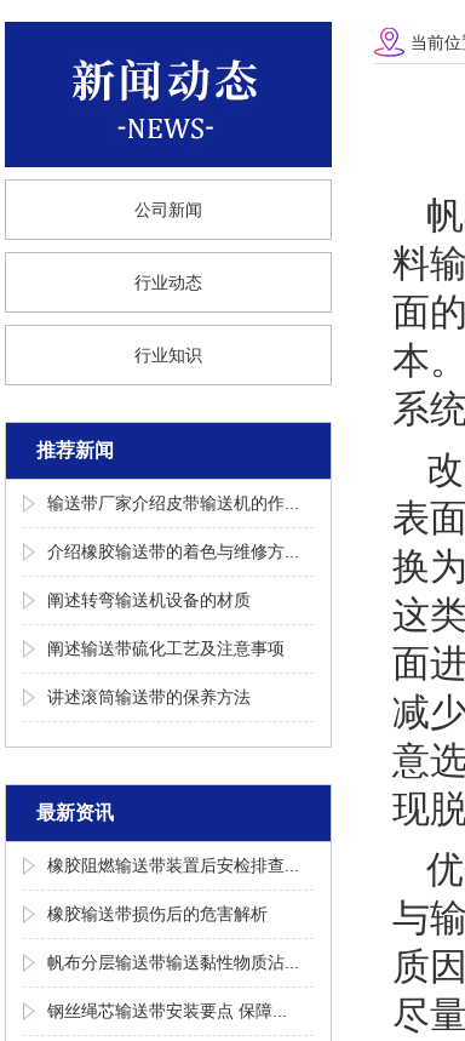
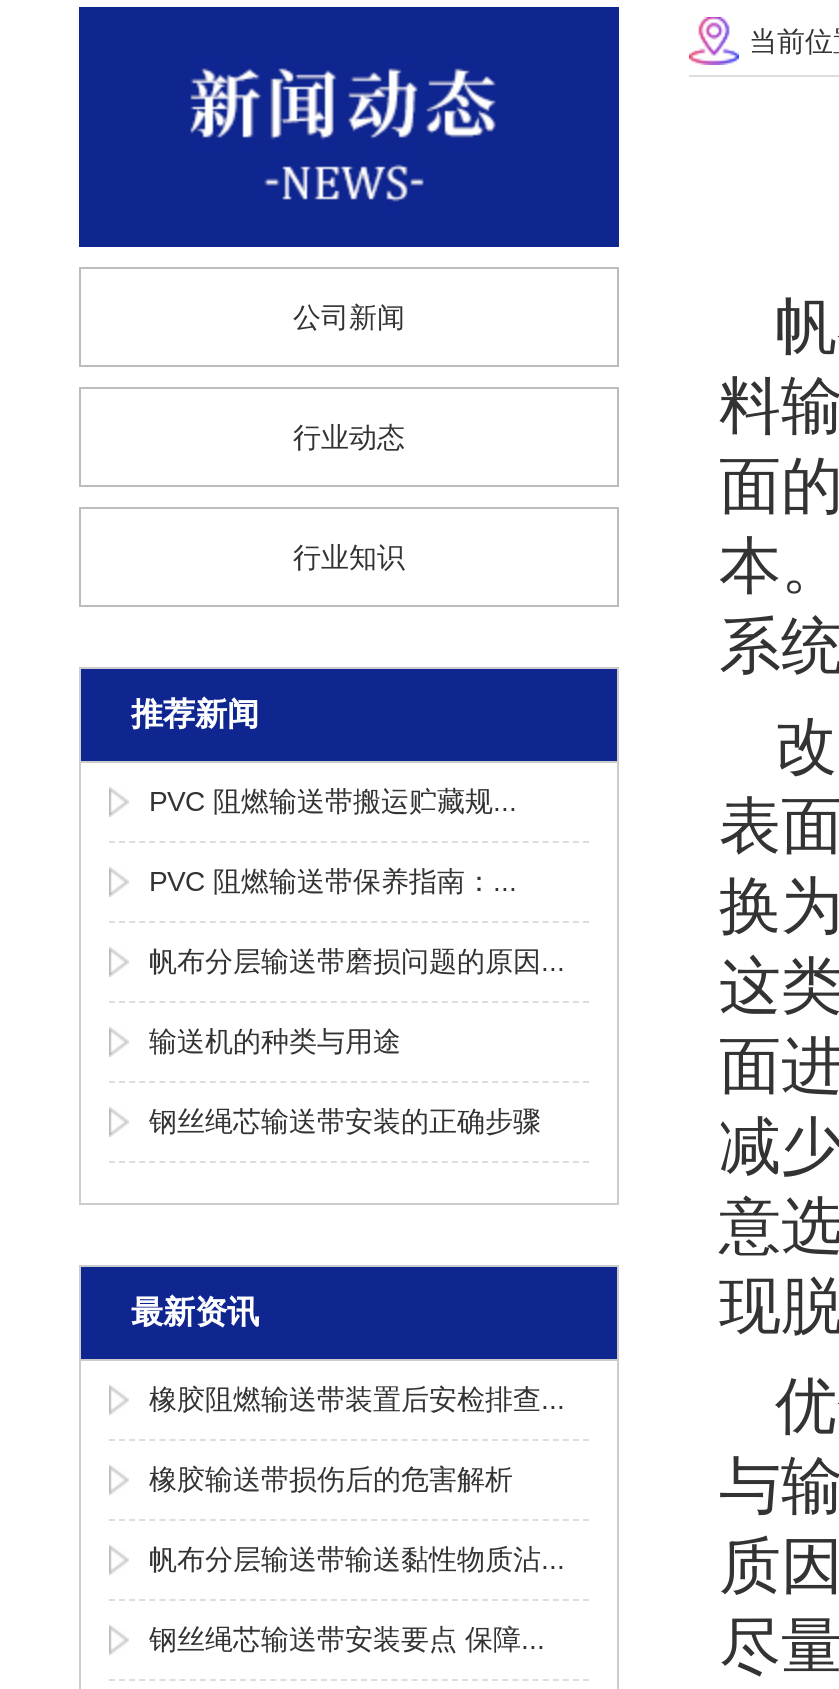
- 输送带厂家介绍皮带输送机的作...
+ PVC 阻燃输送带搬运贮藏规...

- 介绍橡胶输送带的着色与维修方...
+ PVC 阻燃输送带保养指南：...

- 阐述转弯输送机设备的材质
+ 帆布分层输送带磨损问题的原因...

- 阐述输送带硫化工艺及注意事项
+ 输送机的种类与用途

- 讲述滚筒输送带的保养方法
+ 钢丝绳芯输送带安装的正确步骤
